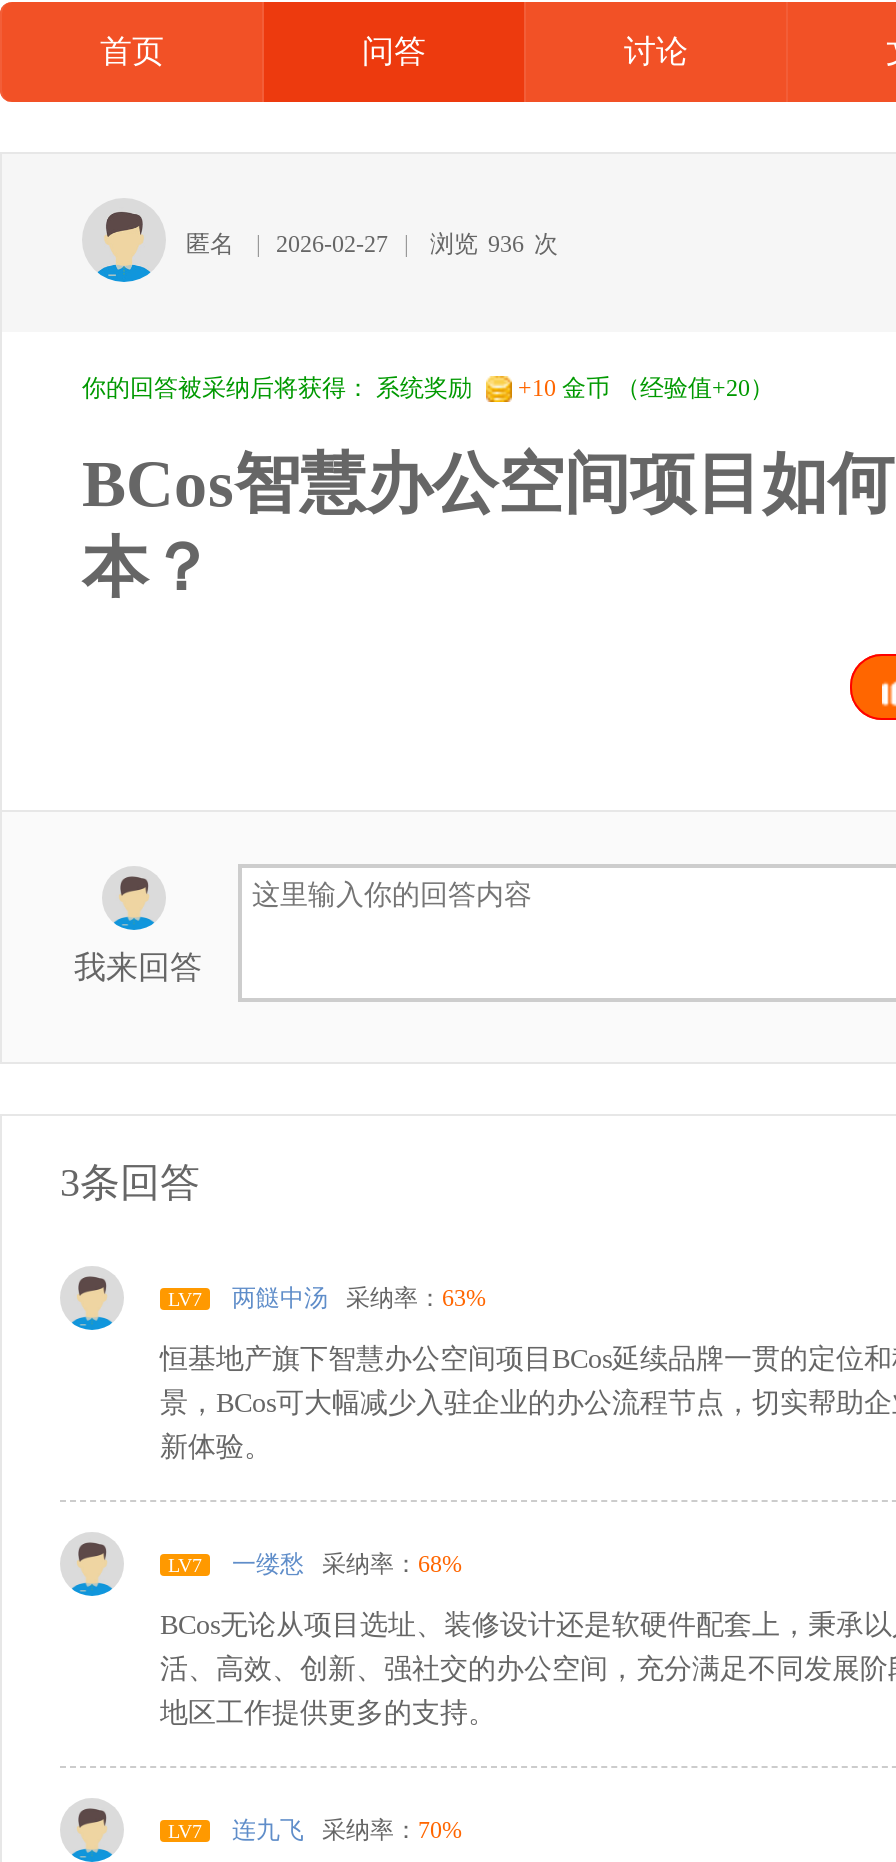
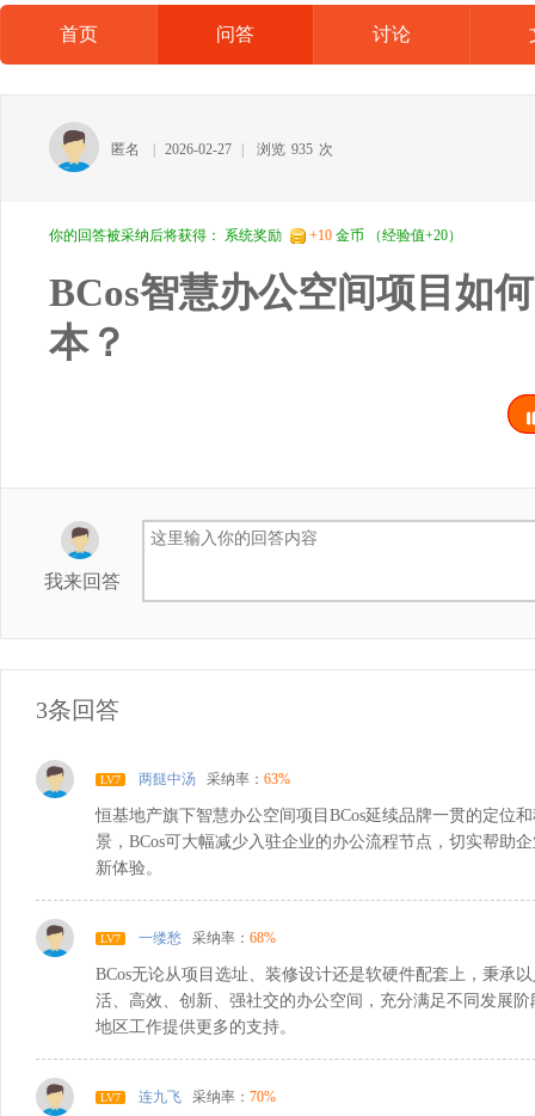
- 匿名 2026-02-27 浏览 936 次
+ 匿名 2026-02-27 浏览 935 次
